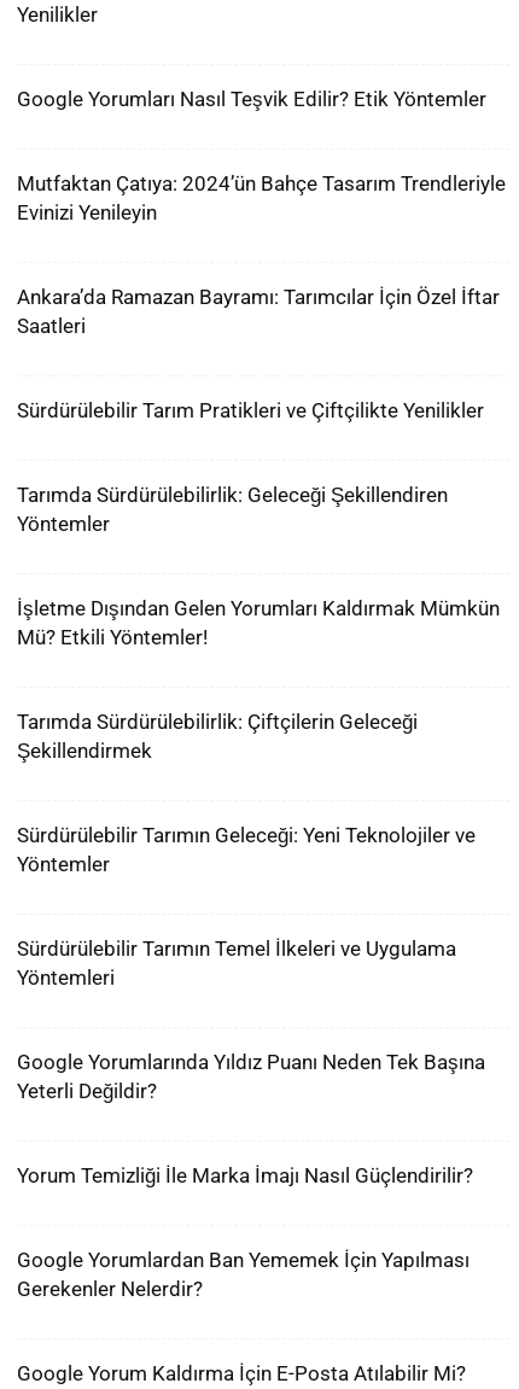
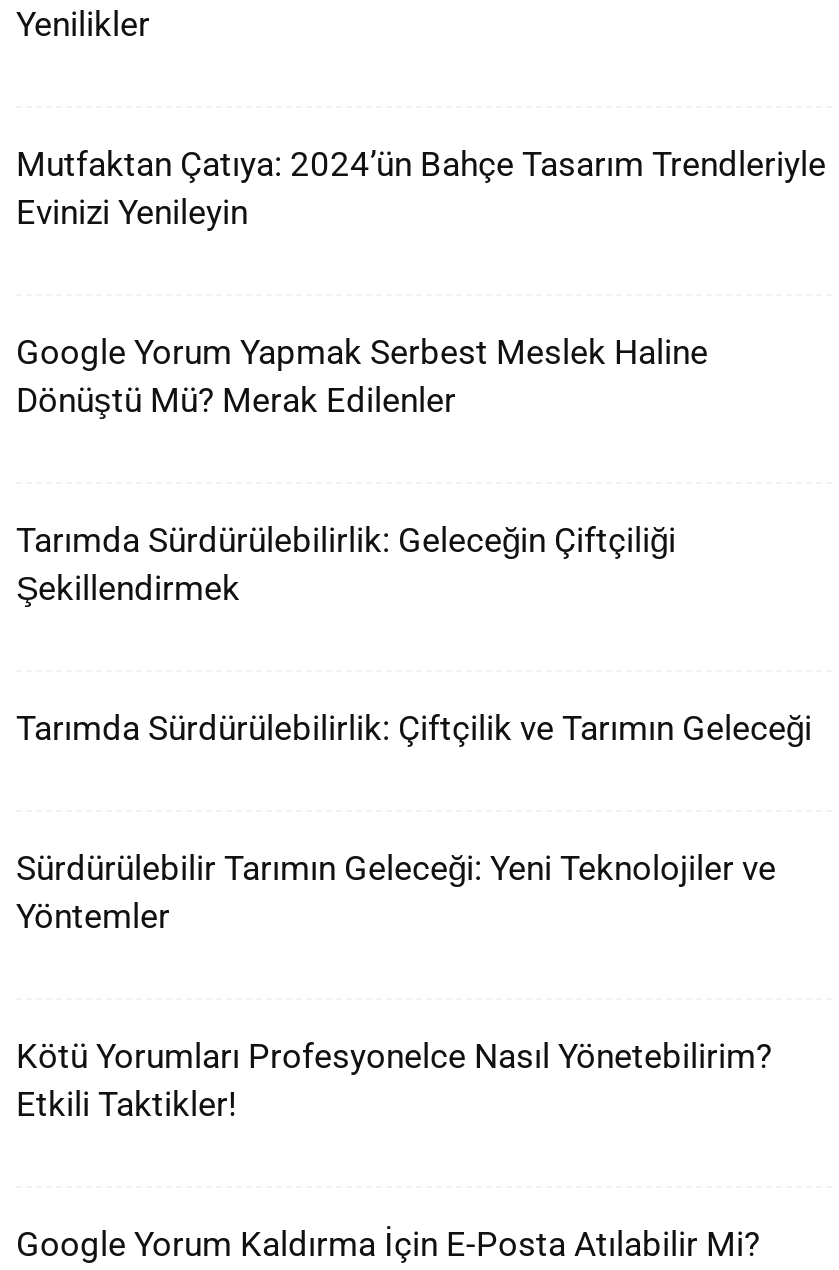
- Google Yorumları Nasıl Teşvik Edilir? Etik Yöntemler

- Ankara’da Ramazan Bayramı: Tarımcılar İçin Özel İftar
- Saatleri
- Sürdürülebilir Tarım Pratikleri ve Çiftçilikte Yenilikler
- Tarımda Sürdürülebilirlik: Geleceği Şekillendiren
- Yöntemler
- İşletme Dışından Gelen Yorumları Kaldırmak Mümkün
- Mü? Etkili Yöntemler!
- Tarımda Sürdürülebilirlik: Çiftçilerin Geleceği
+ Google Yorum Yapmak Serbest Meslek Haline
+ Dönüştü Mü? Merak Edilenler
+ Tarımda Sürdürülebilirlik: Geleceğin Çiftçiliği

+ Tarımda Sürdürülebilirlik: Çiftçilik ve Tarımın Geleceği

- Sürdürülebilir Tarımın Temel İlkeleri ve Uygulama
- Yöntemleri
- Google Yorumlarında Yıldız Puanı Neden Tek Başına
- Yeterli Değildir?
- Yorum Temizliği İle Marka İmajı Nasıl Güçlendirilir?
- Google Yorumlardan Ban Yememek İçin Yapılması
- Gerekenler Nelerdir?
+ Kötü Yorumları Profesyonelce Nasıl Yönetebilirim?
+ Etkili Taktikler!
